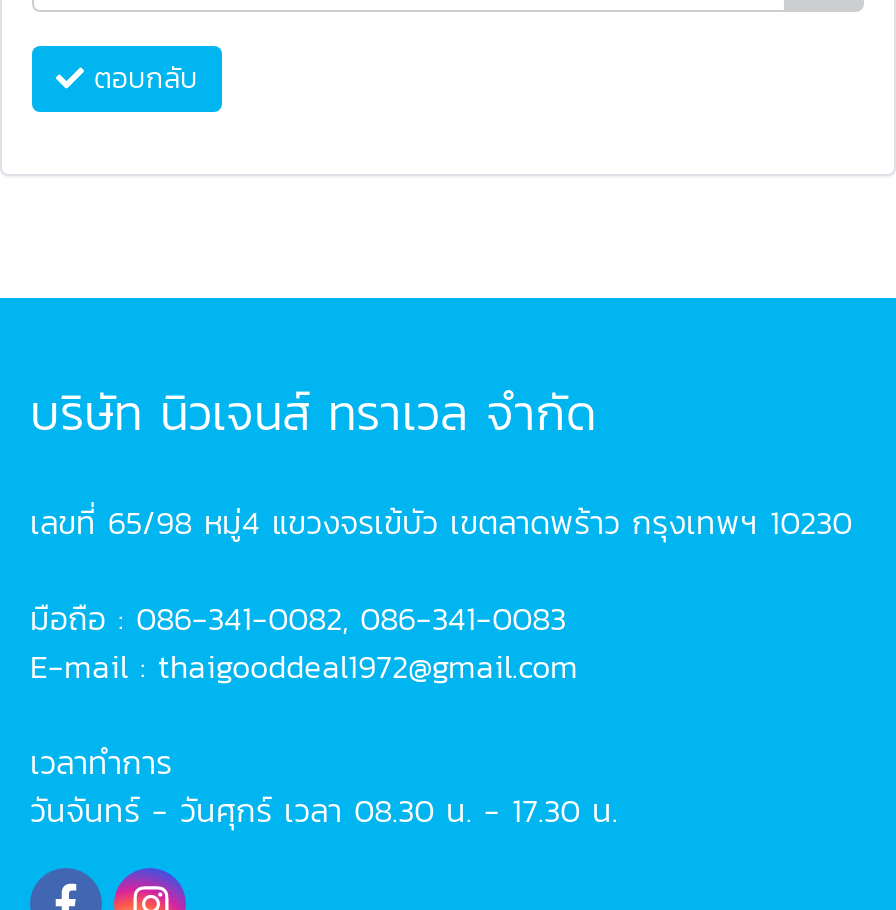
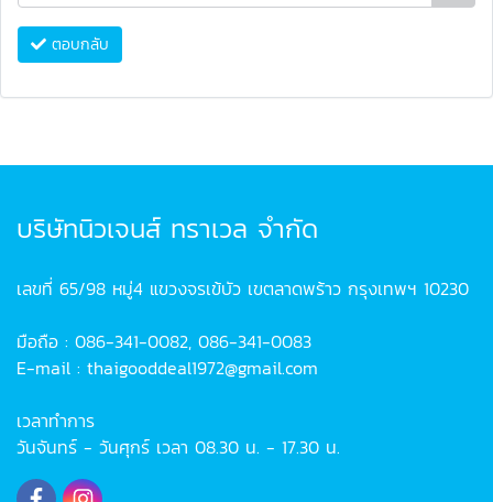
- บริษัท นิวเจนส์ ทราเวล จำกัด
+ บริษัทนิวเจนส์ ทราเวล จำกัด
